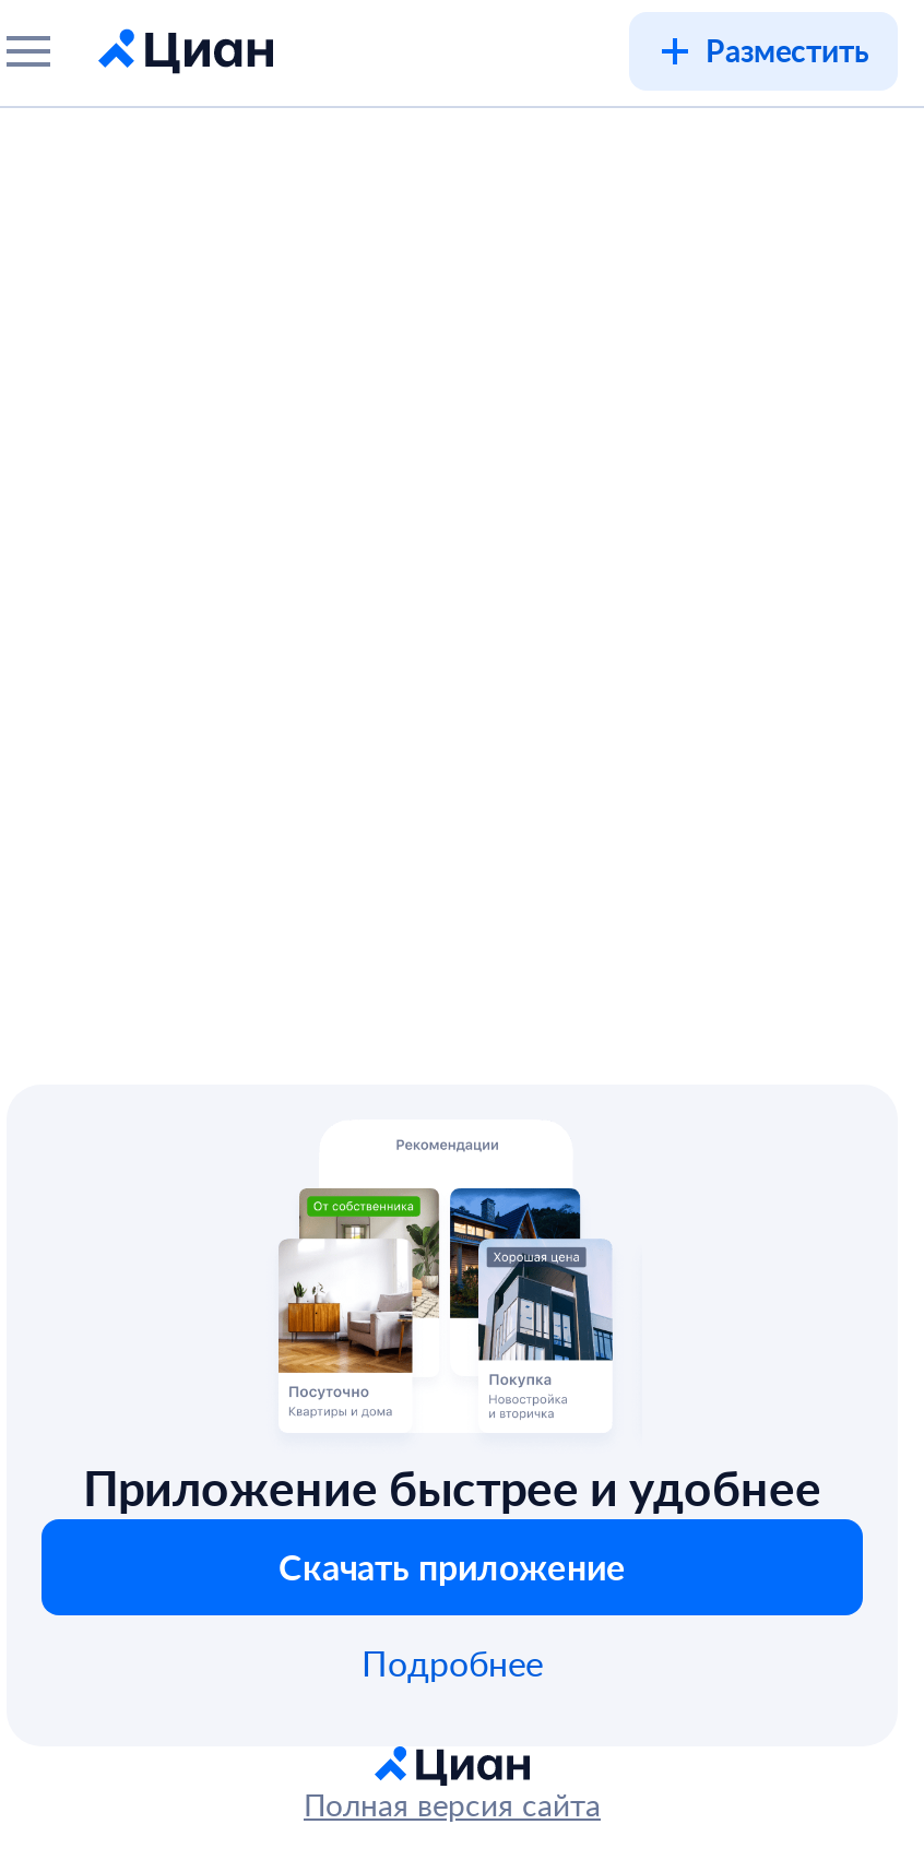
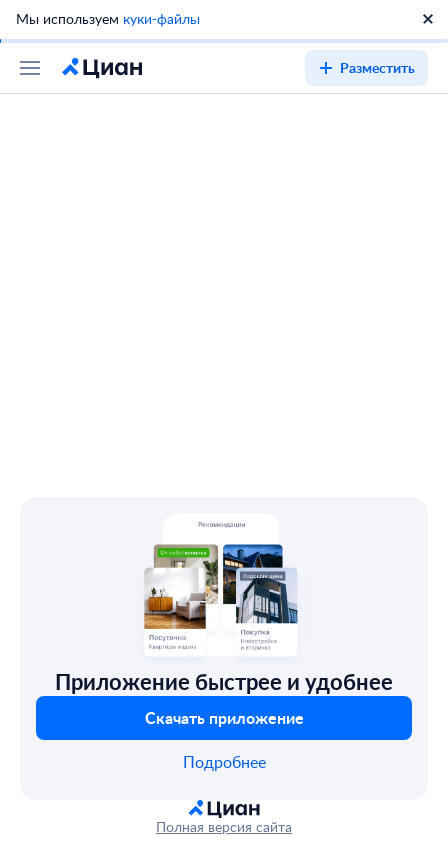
+ Мы используем куки-файлы

moved down: Разместить
